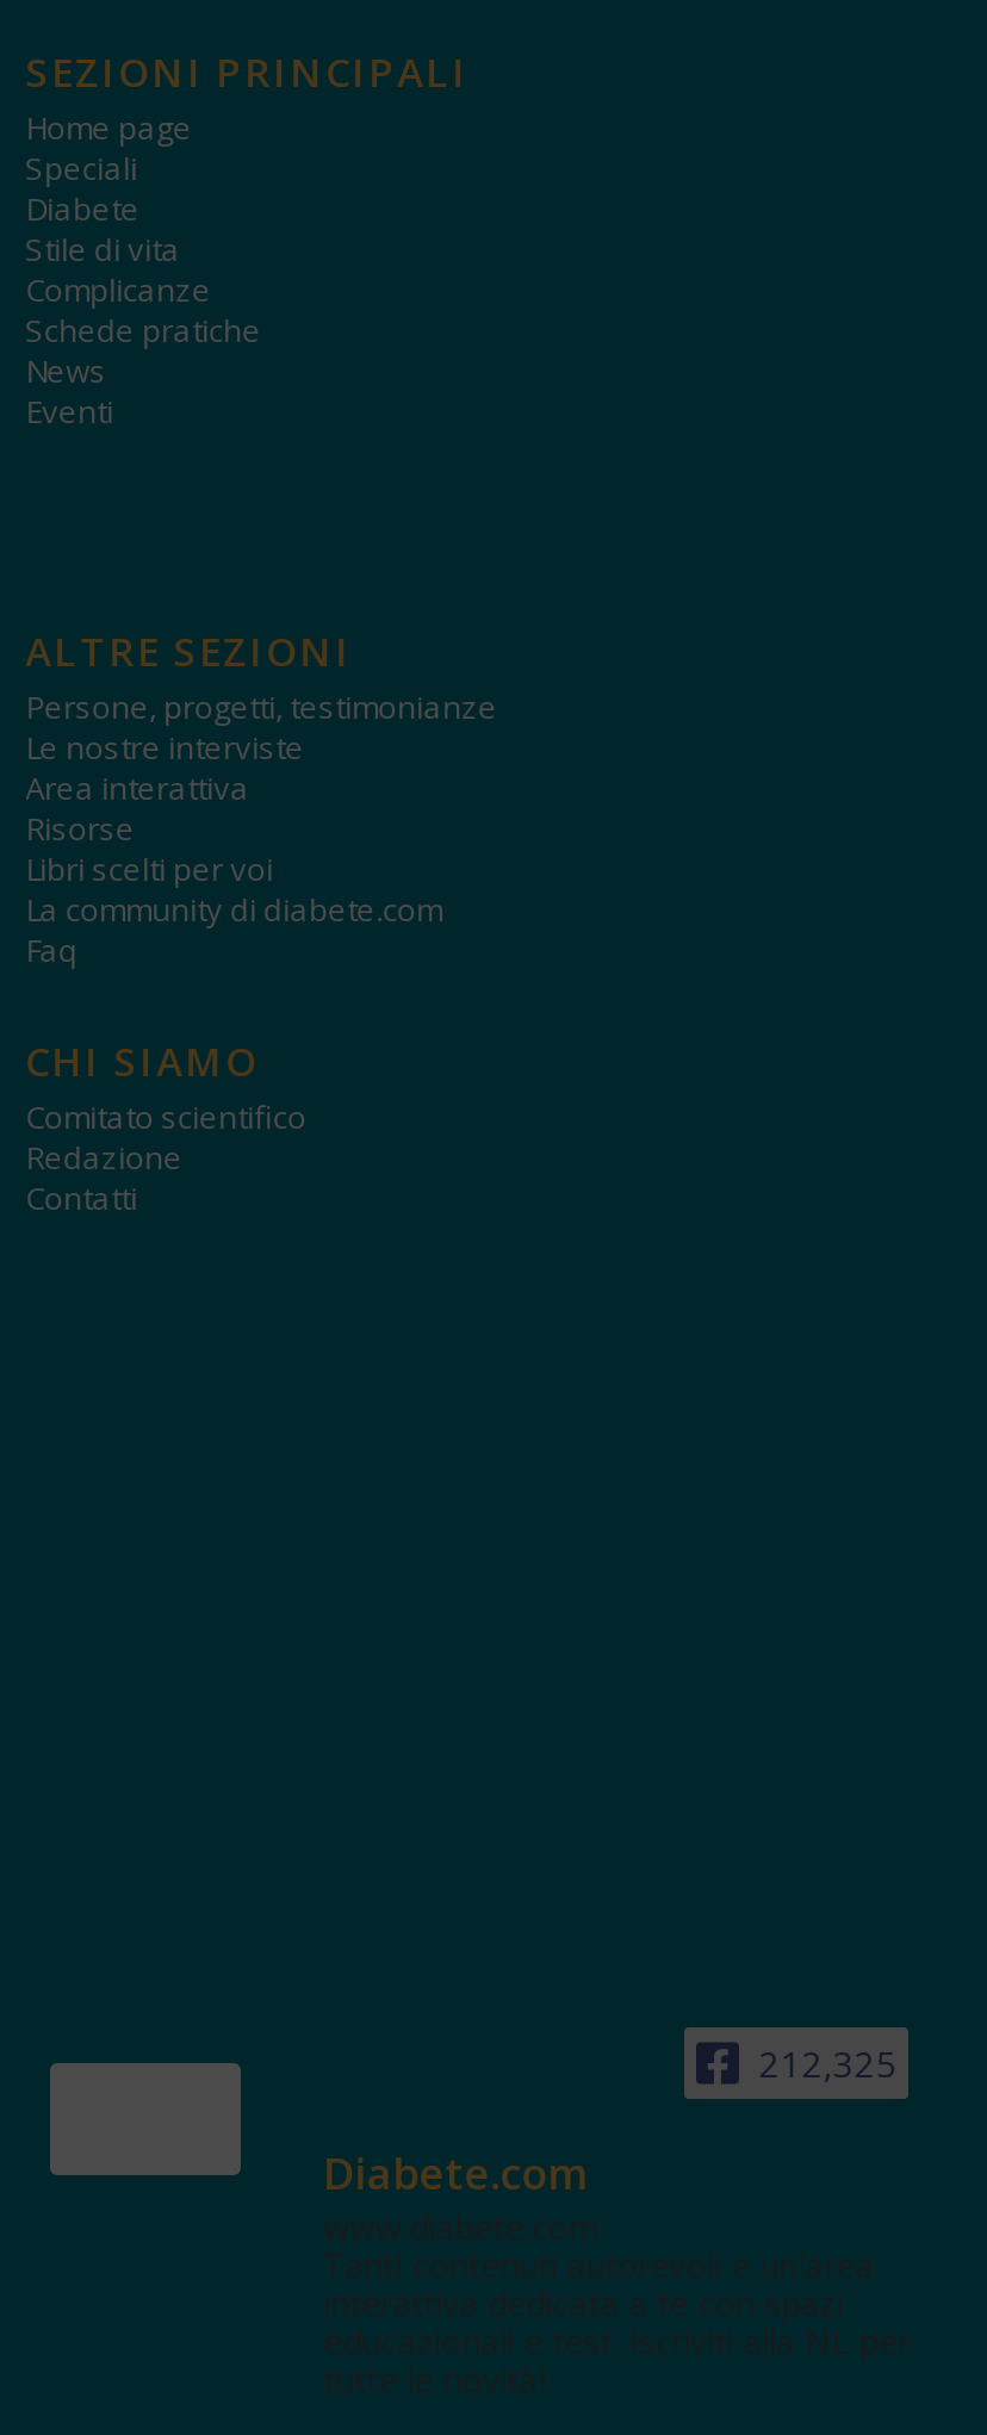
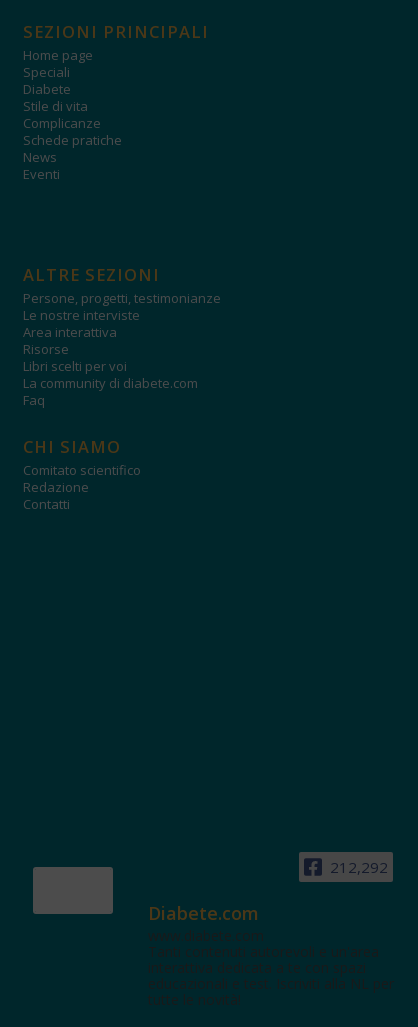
- 212,325
+ 212,292
